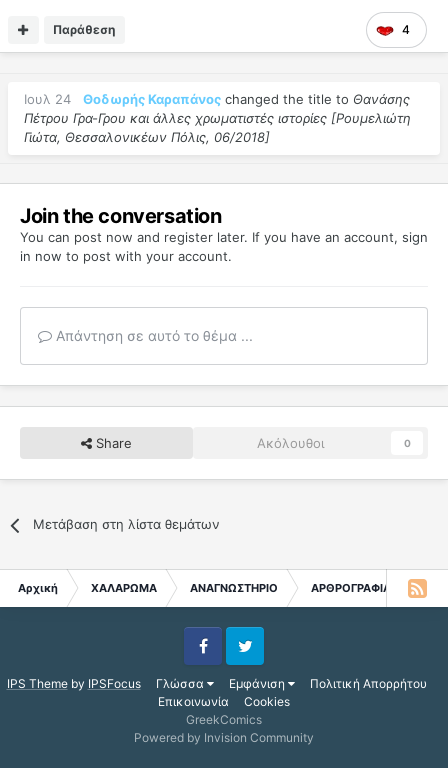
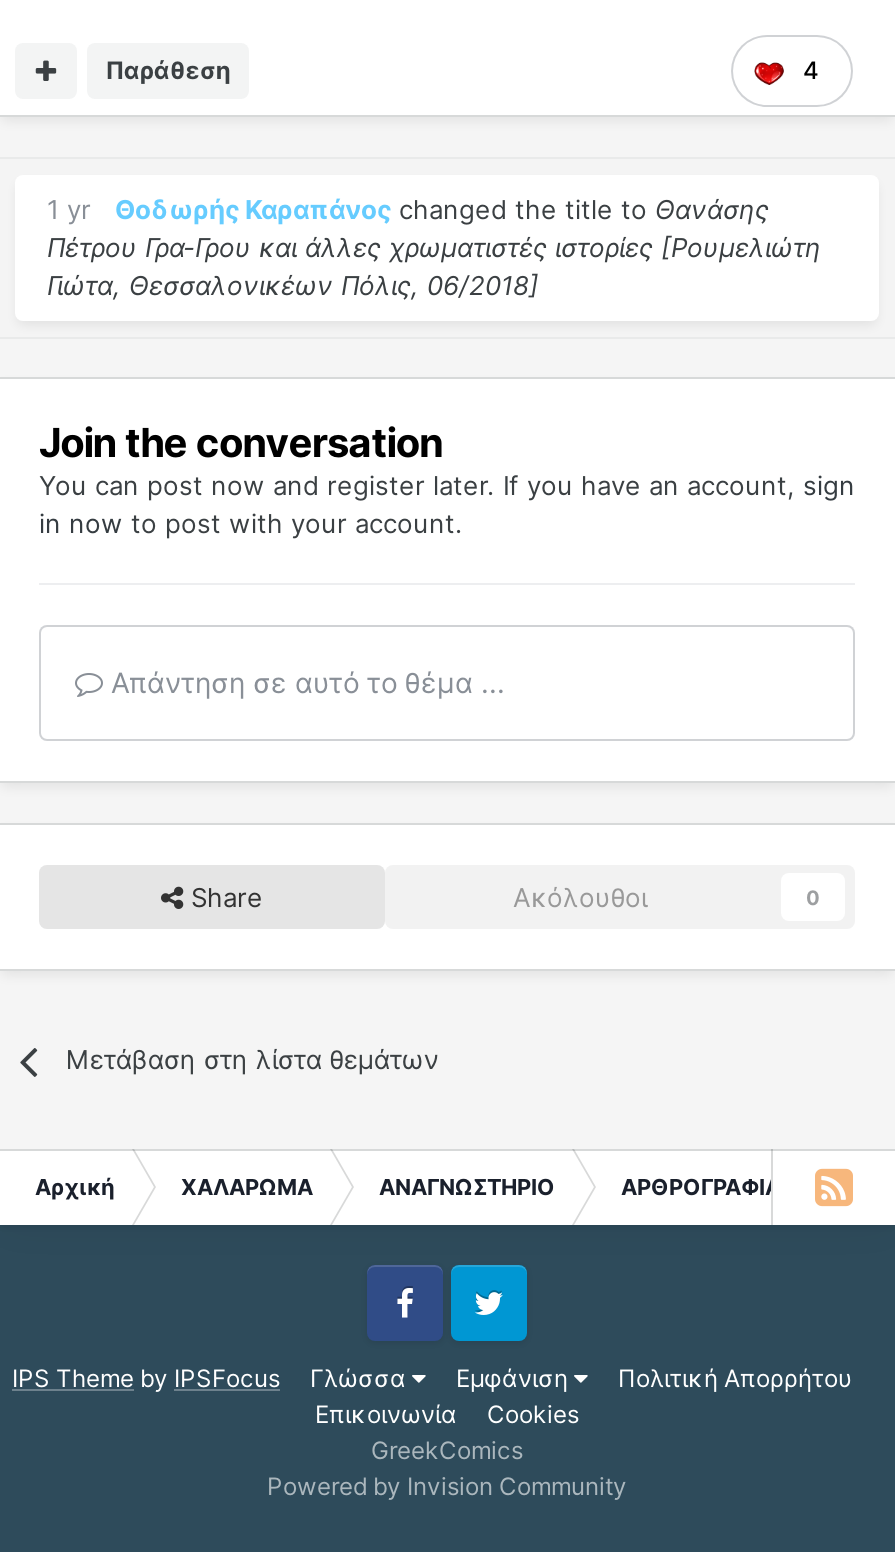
- Ιουλ 24 Θοδωρής Καραπάνος changed the title to Θανάσης
+ 1 yr Θοδωρής Καραπάνος changed the title to Θανάσης
